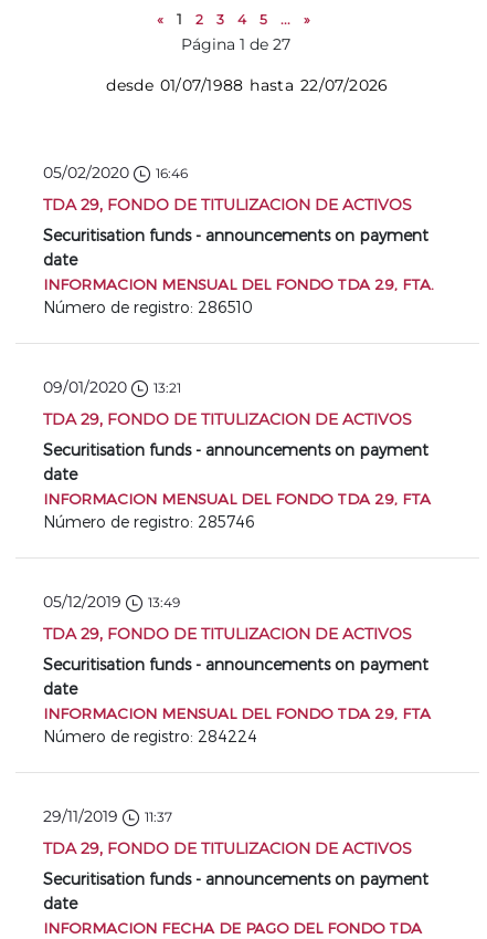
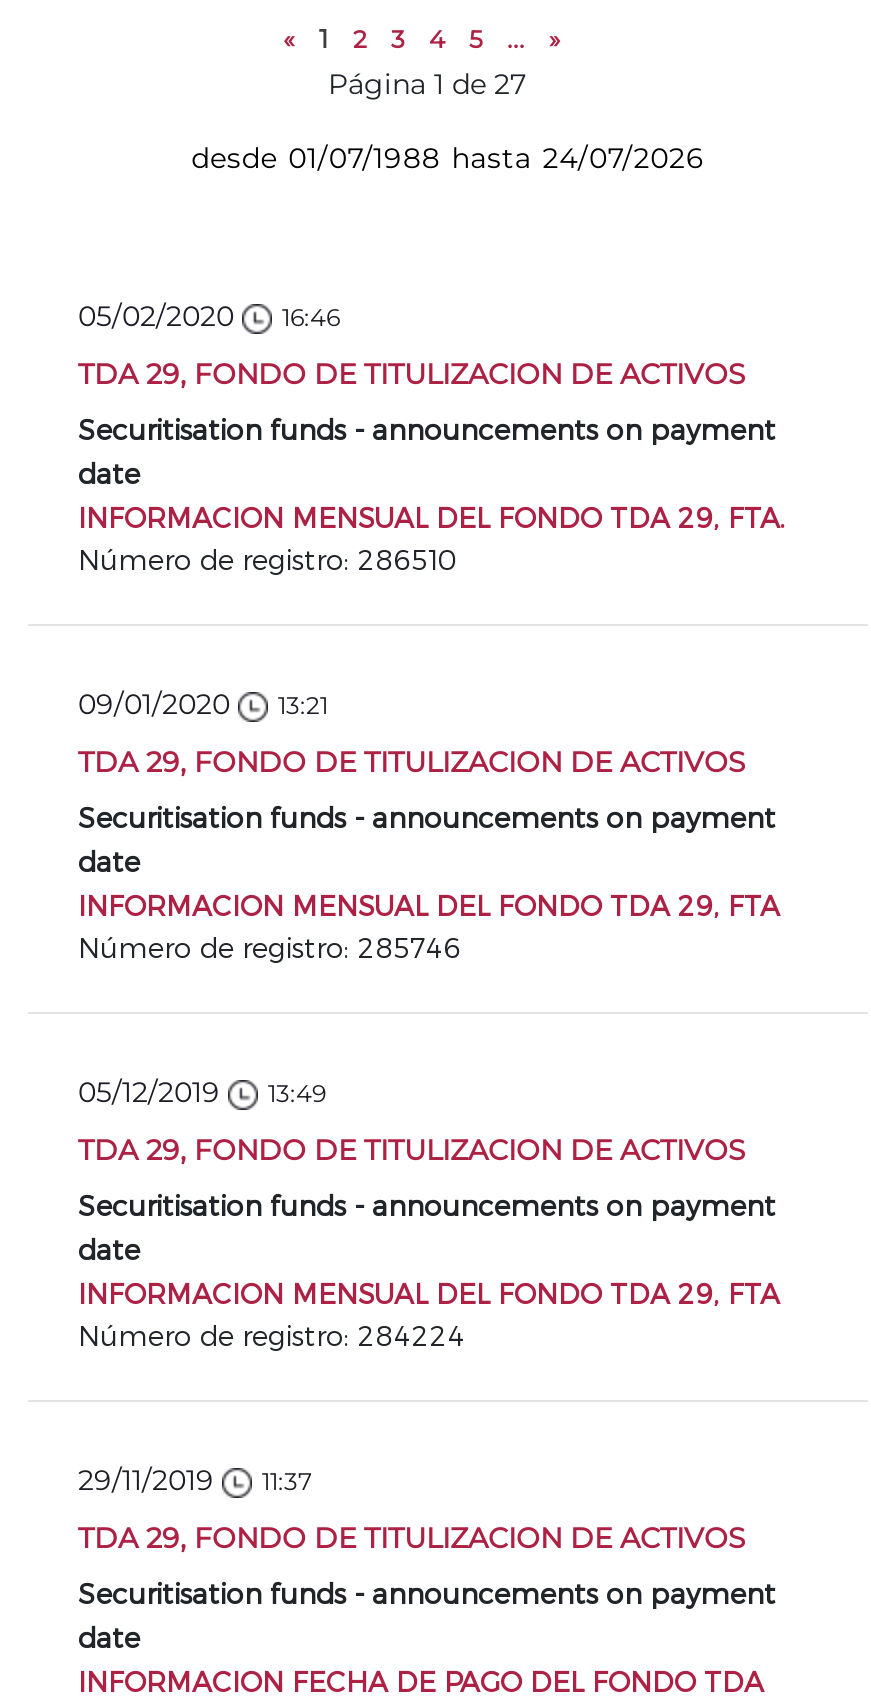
- desde 01/07/1988 hasta 22/07/2026
+ desde 01/07/1988 hasta 24/07/2026
